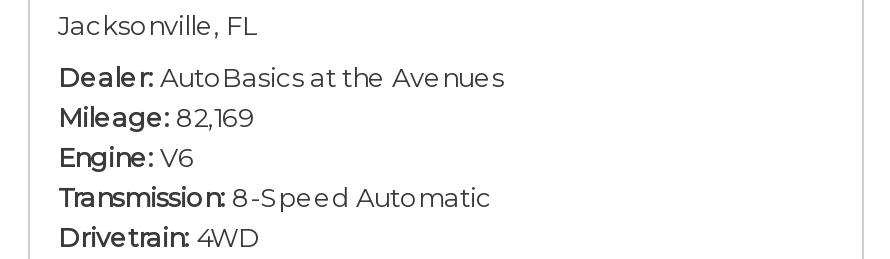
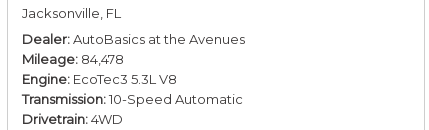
- Mileage 82,169
- Engine V6
- Transmission 8-Speed Automatic
+ Mileage 84,478
+ Engine EcoTec3 5.3L V8
+ Transmission 10-Speed Automatic
